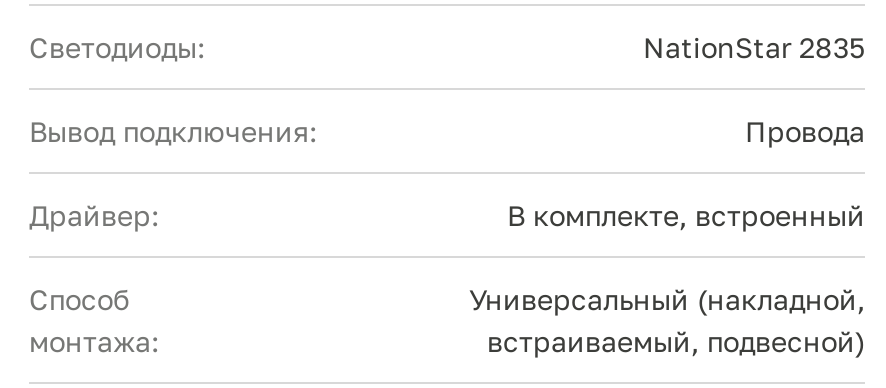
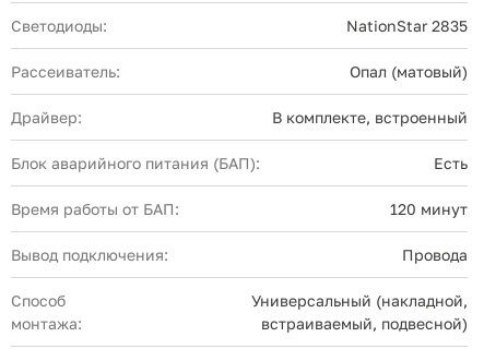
+ Рассеиватель:
+ Опал (матовый)

moved down: Вывод подключения: | Провода

+ Блок аварийного питания (БАП):
+ Есть
+ Время работы от БАП:
+ 120 минут
